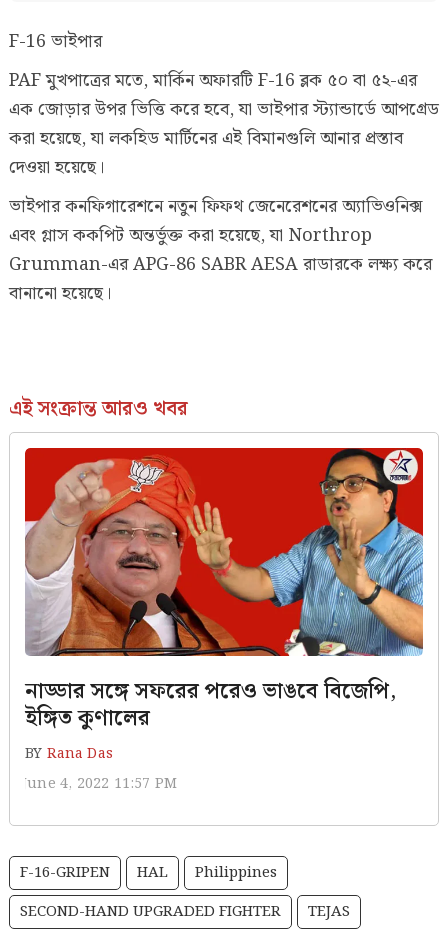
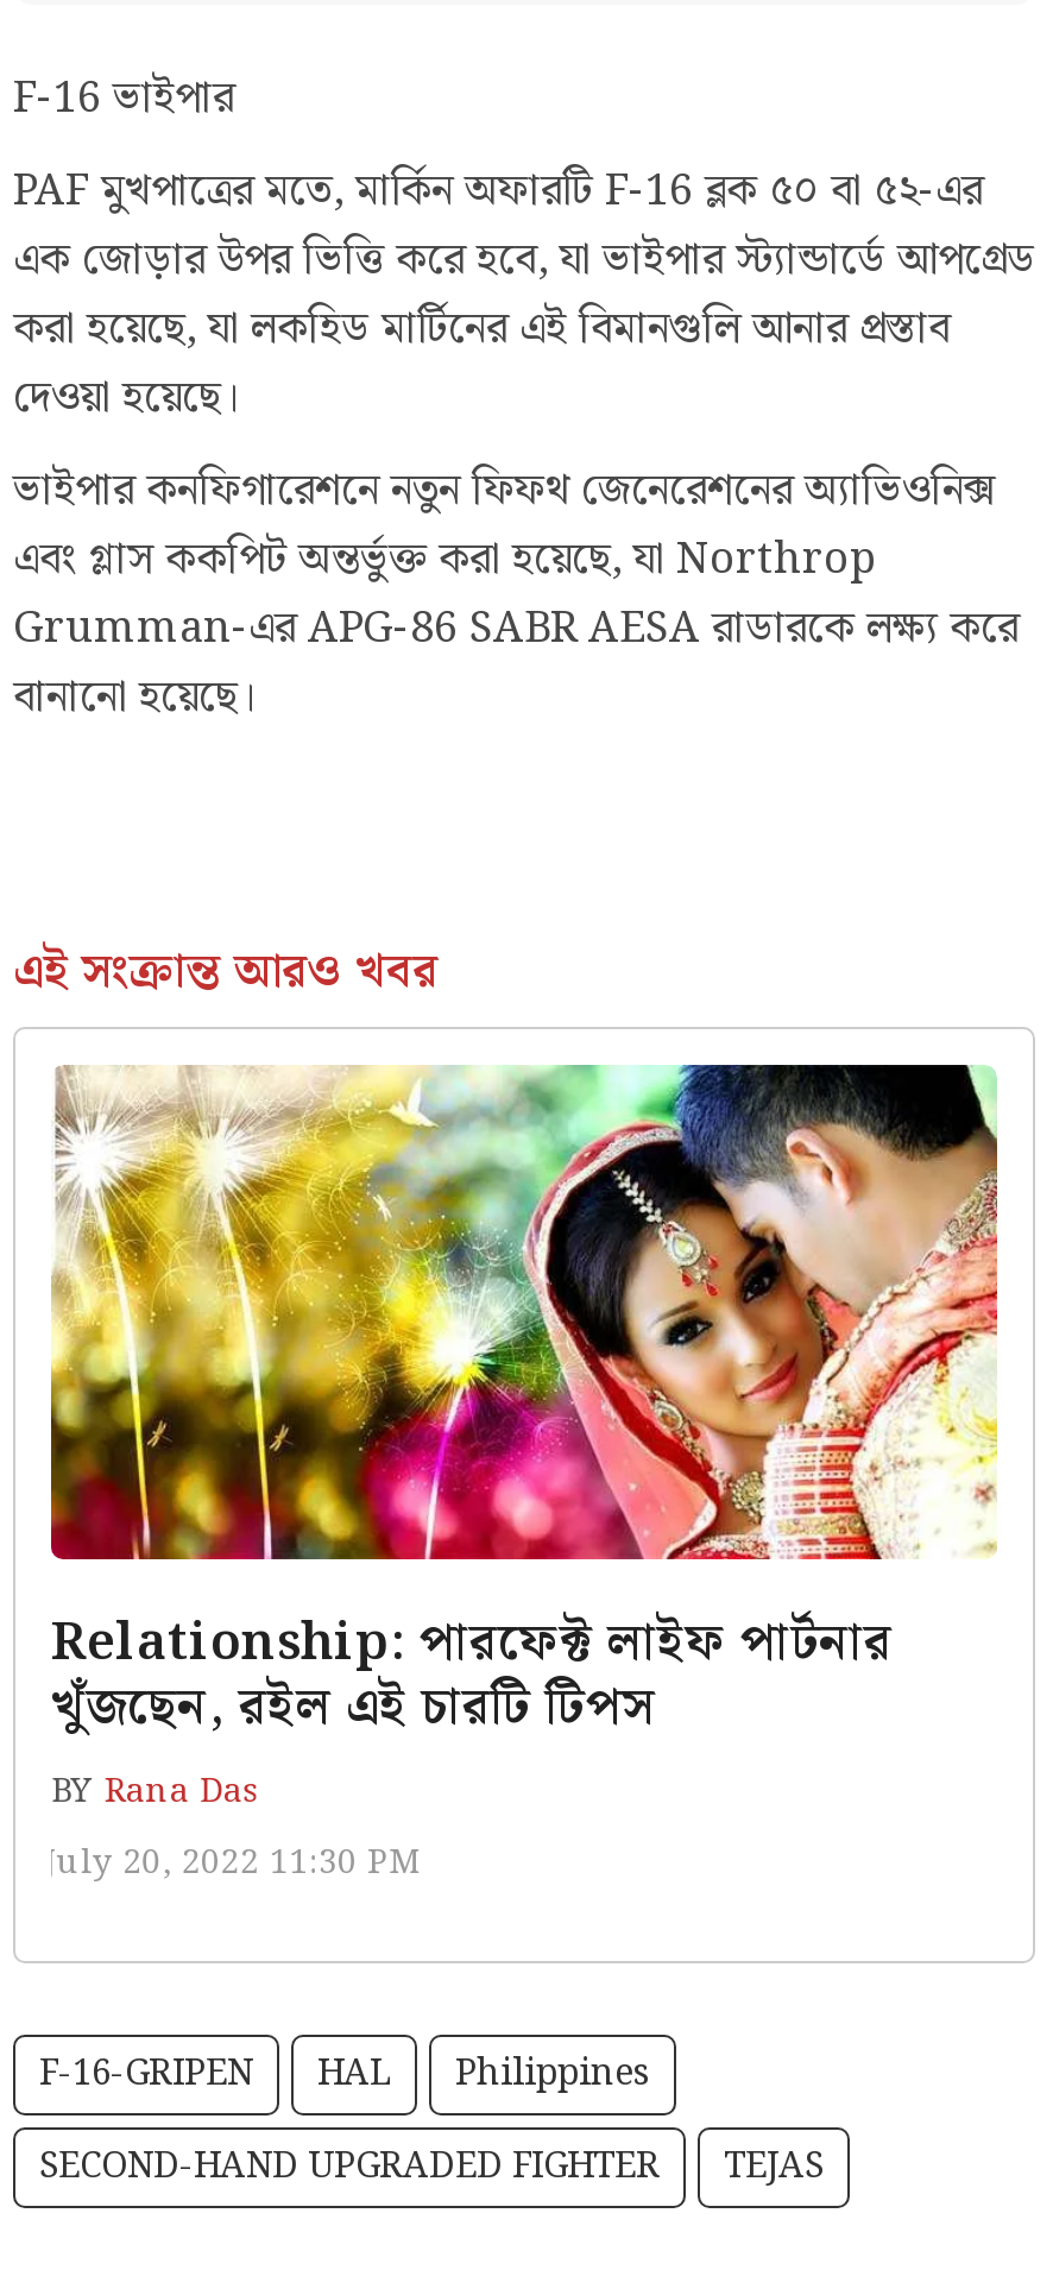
- [image]
- নাড্ডার সঙ্গে সফরের পরেও ভাঙবে বিজেপি,
- ইঙ্গিত কুণালের
+ [image]
+ Relationship: পারফেক্ট লাইফ পার্টনার
+ খুঁজছেন, রইল এই চারটি টিপস

- June 4, 2022 11:57 PM
+ July 20, 2022 11:30 PM
